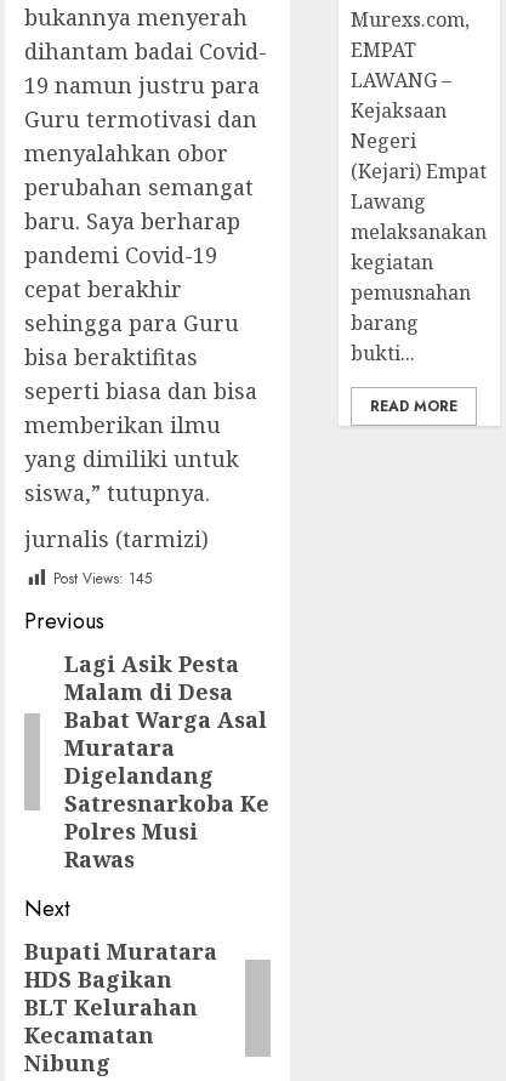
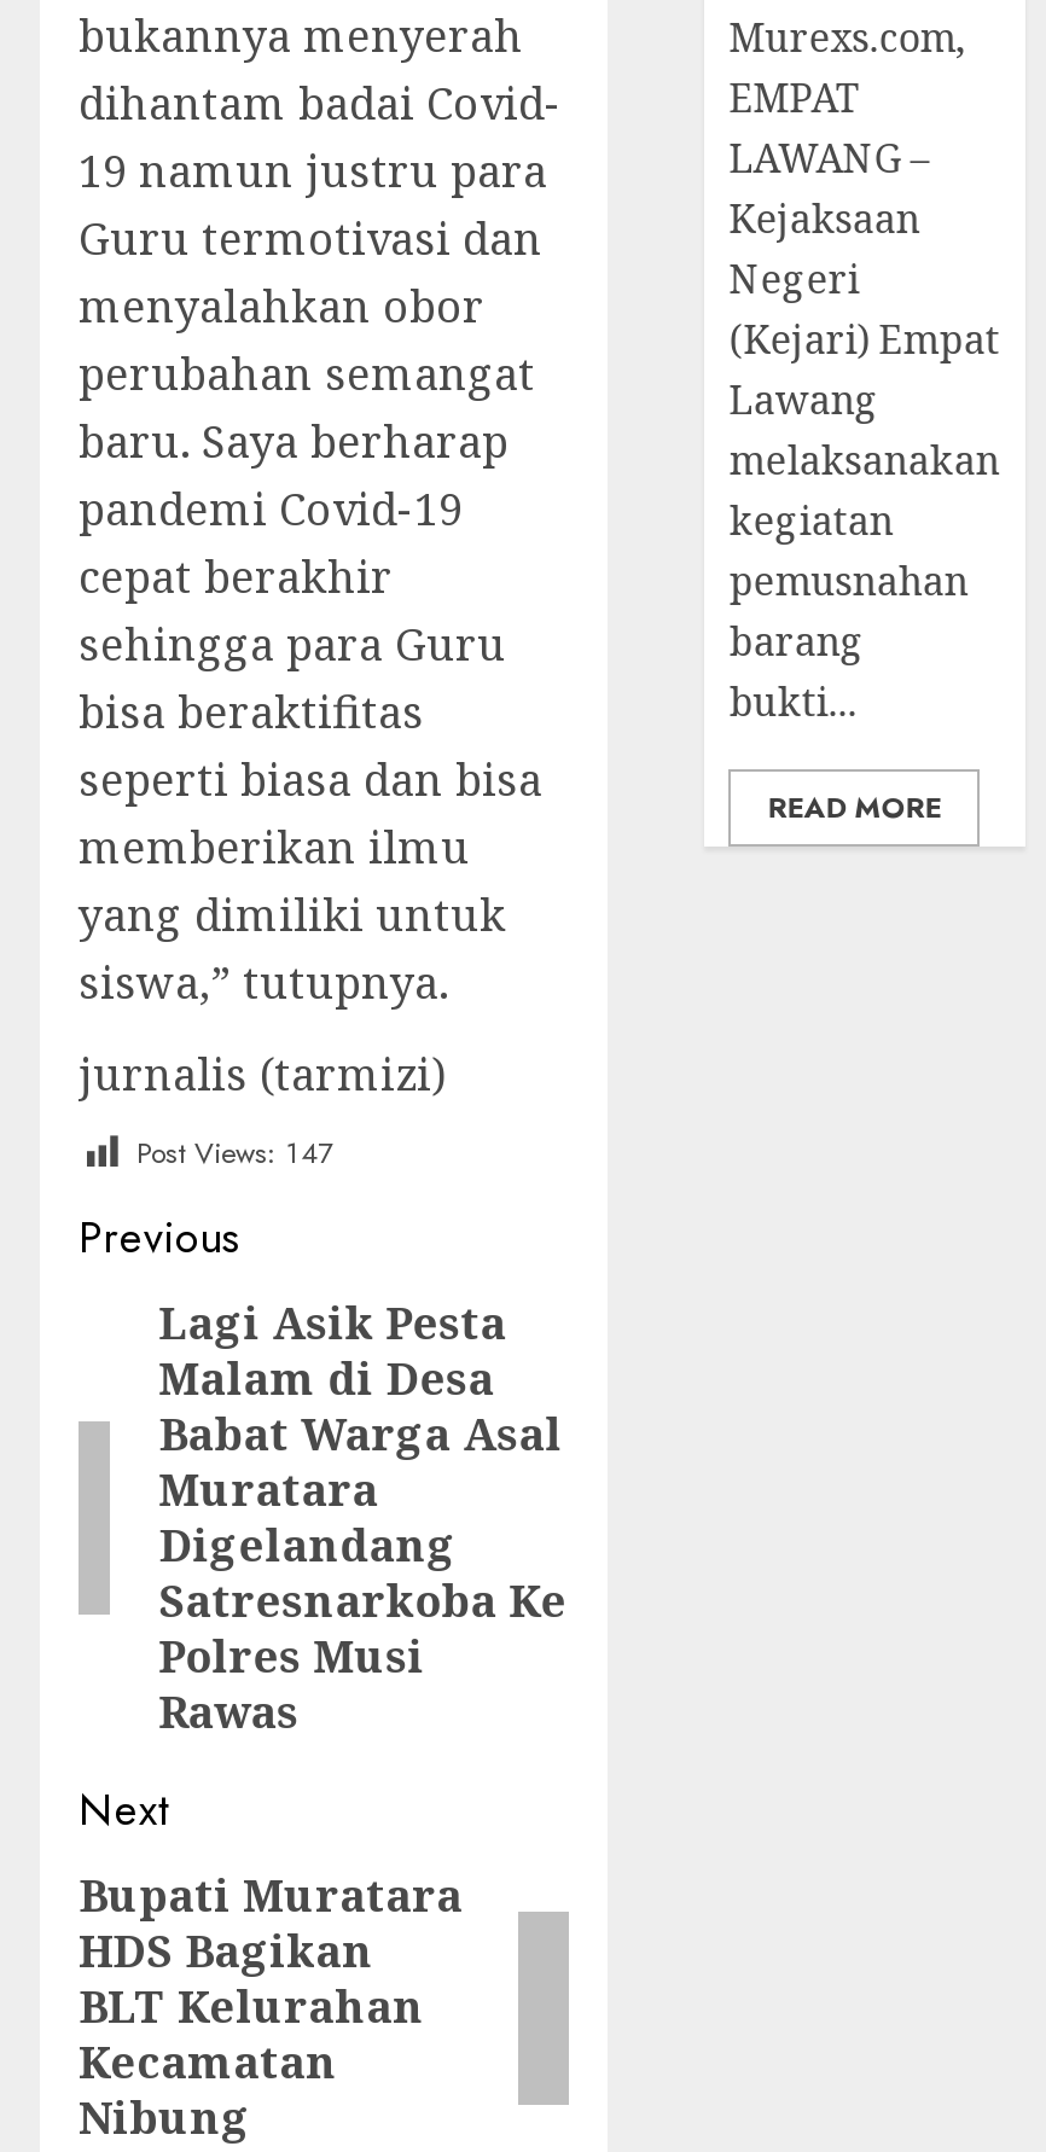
- Post Views: 145
+ Post Views: 147
